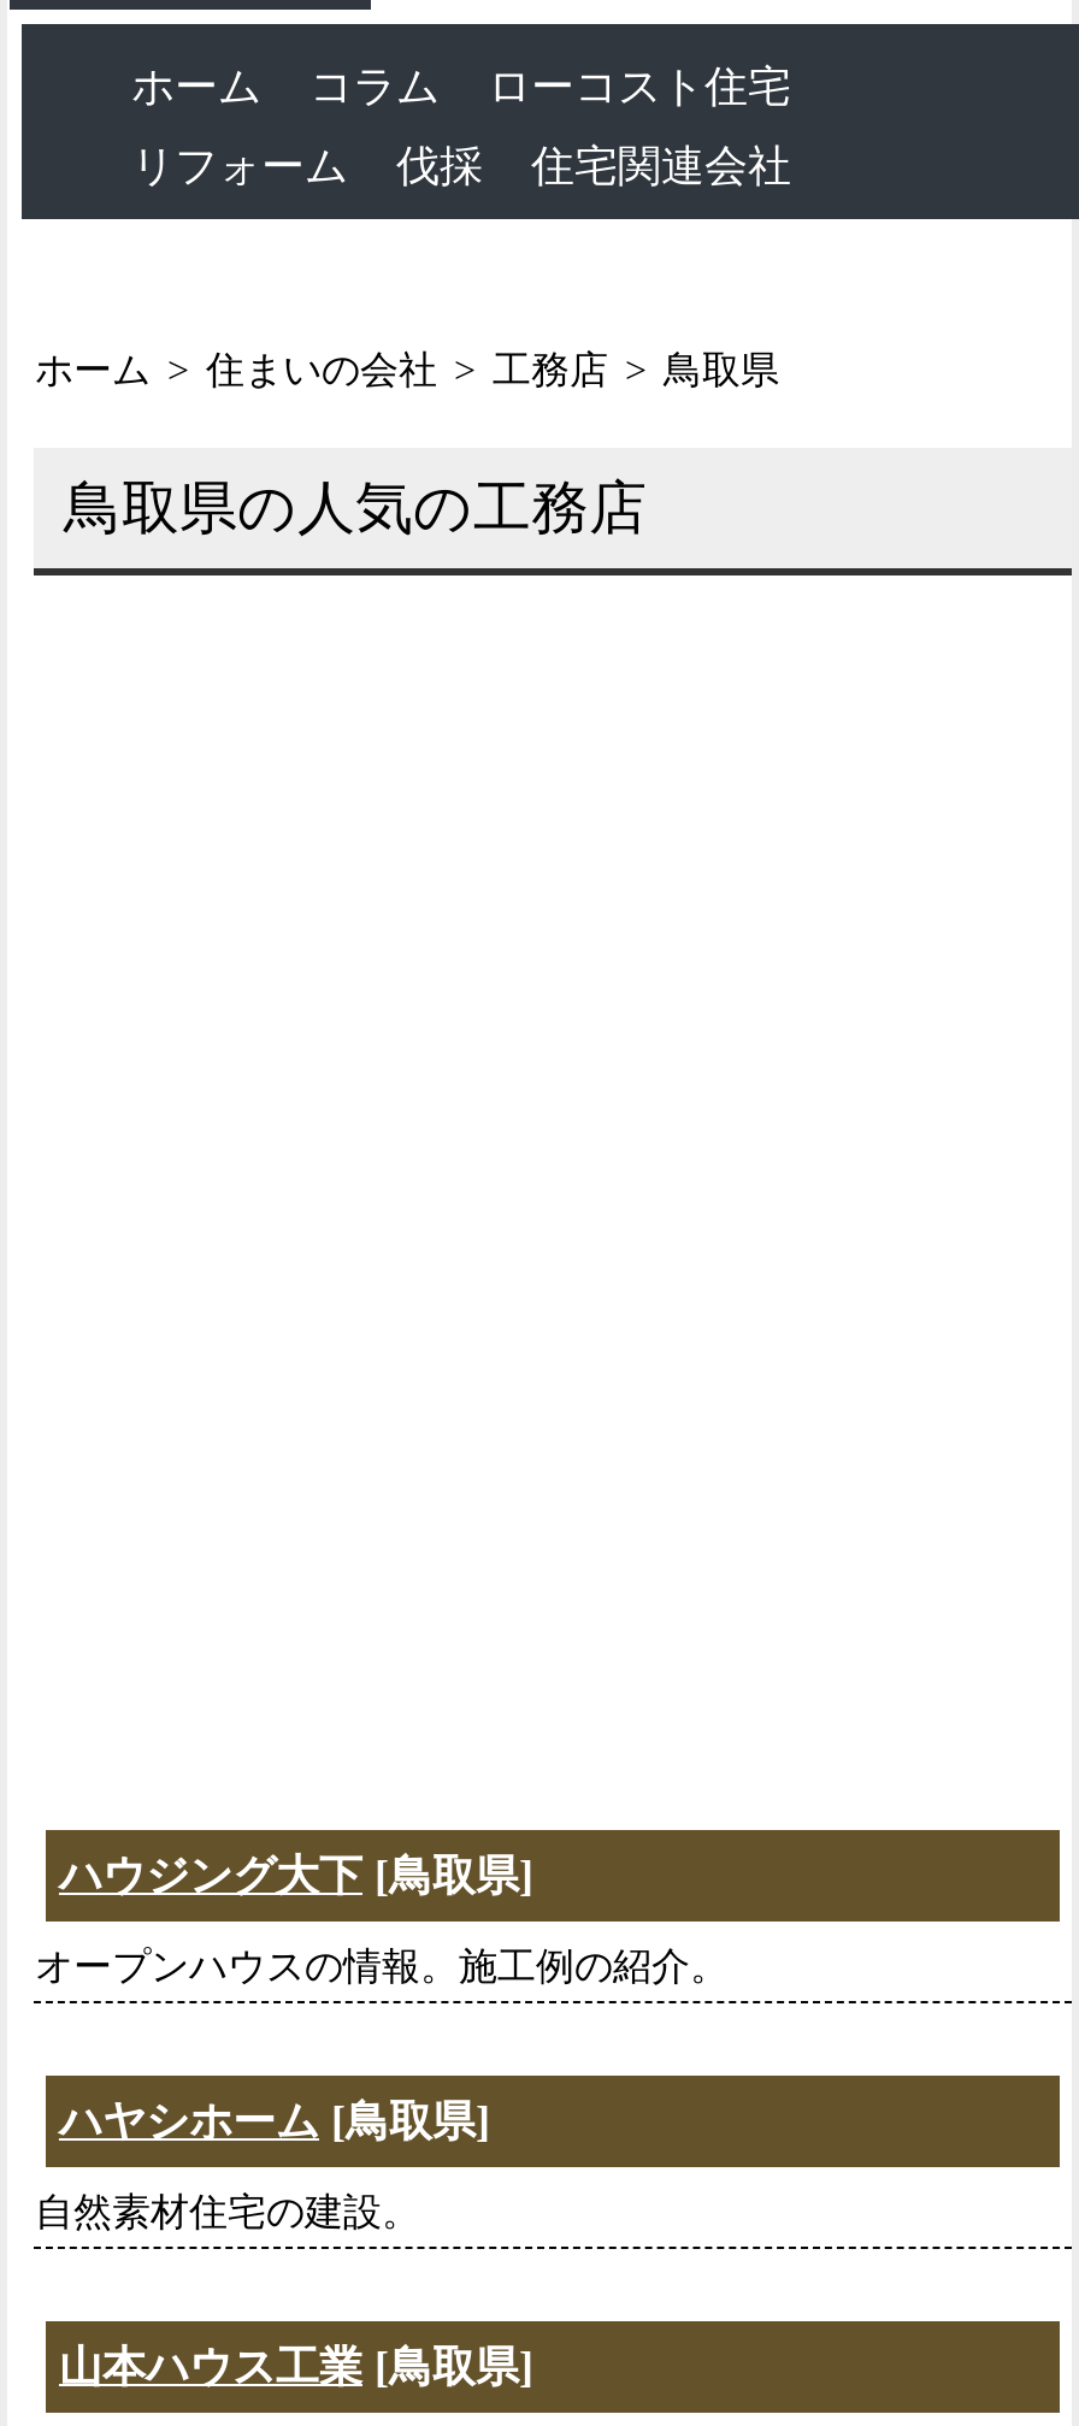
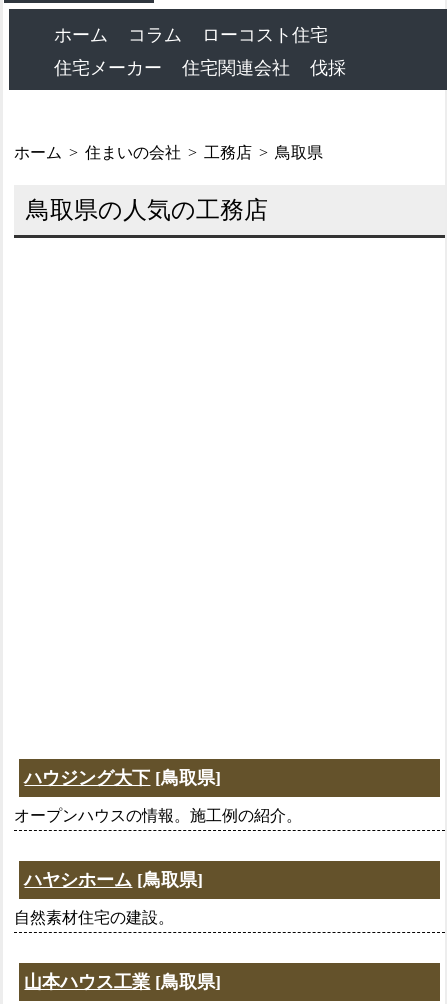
- リフォーム
- 伐採
+ 住宅メーカー

+ 伐採
